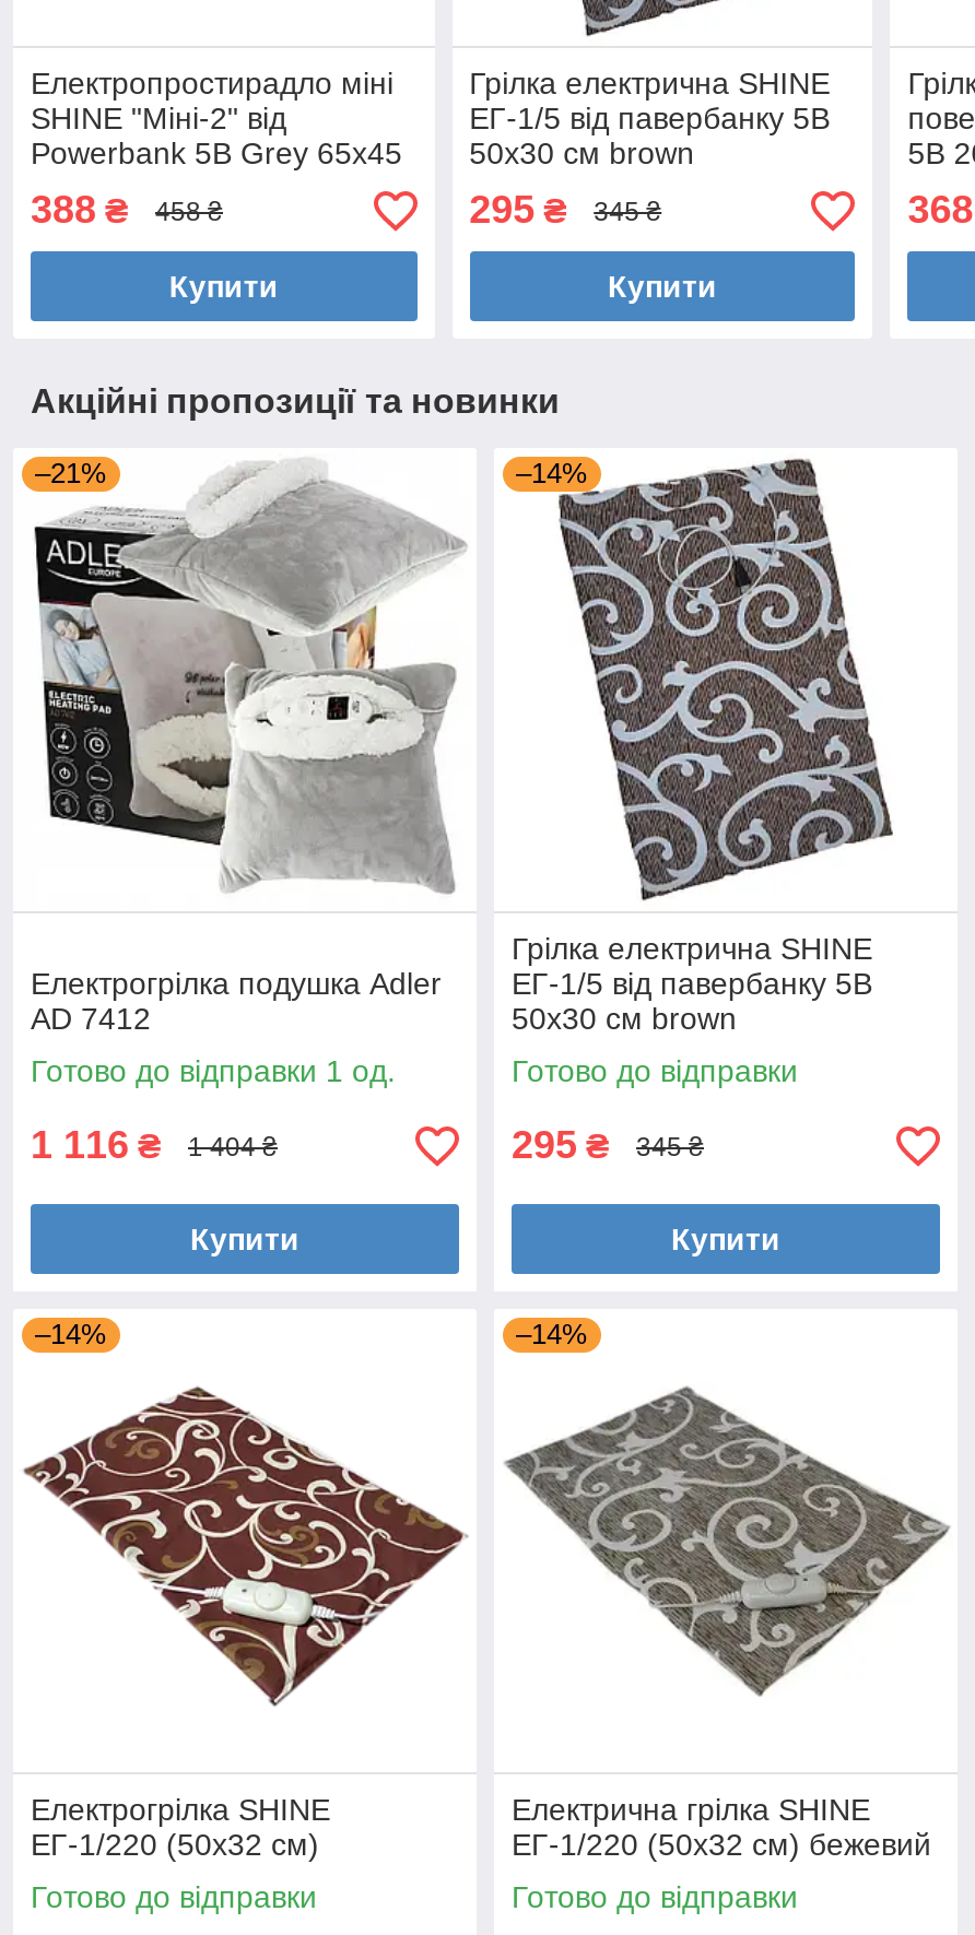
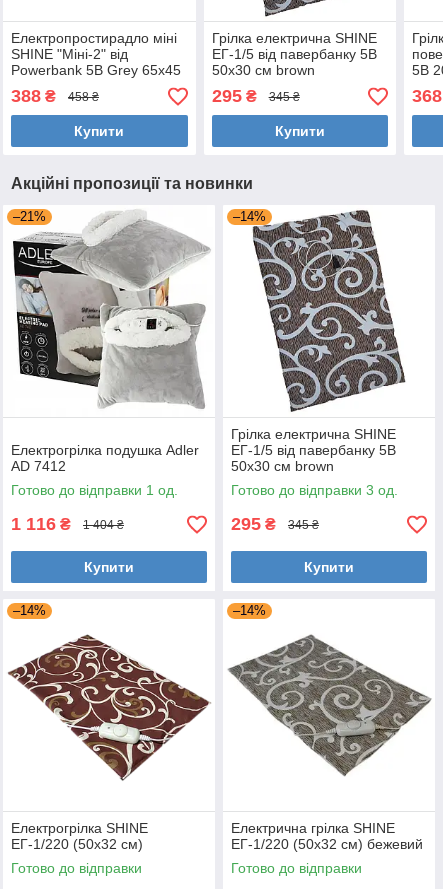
- Готово до відправки
+ Готово до відправки 3 од.
